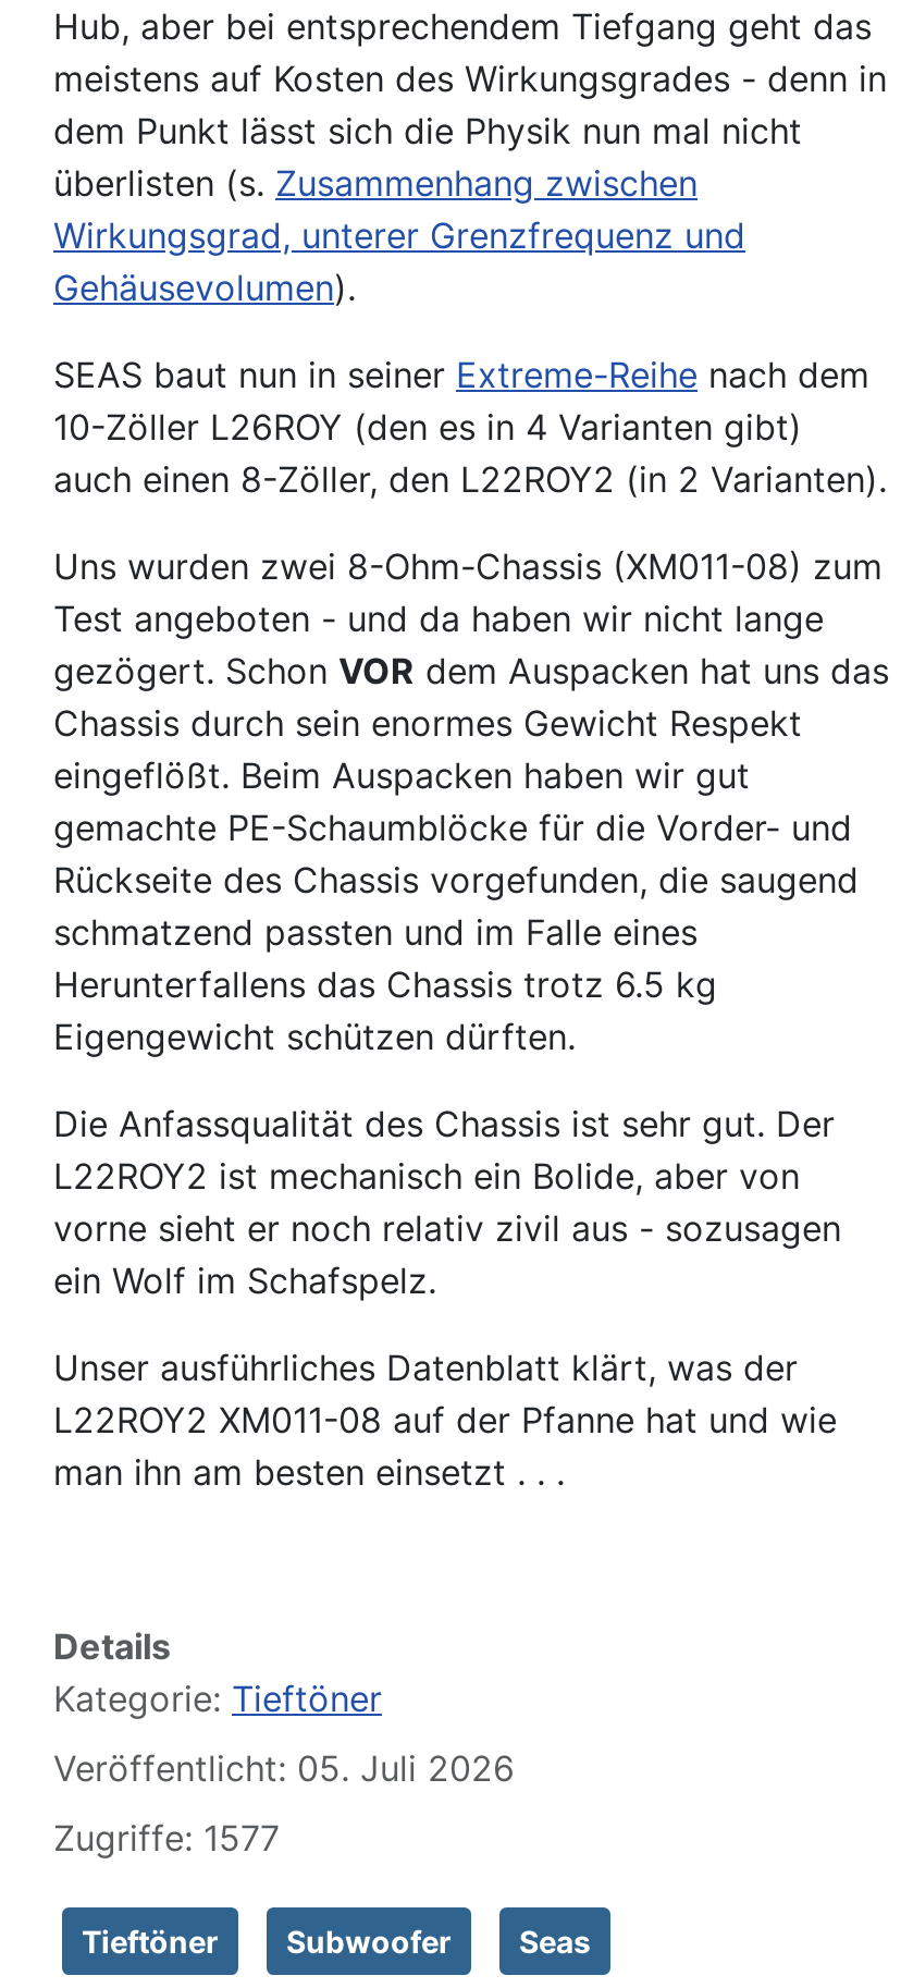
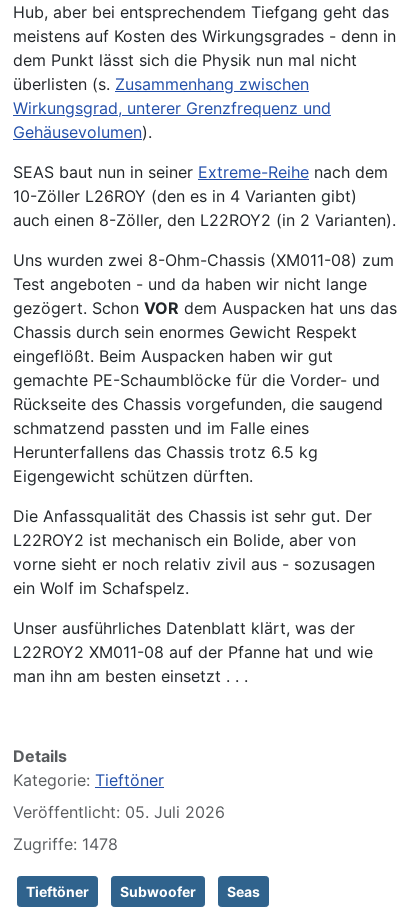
- Zugriffe: 1577
+ Zugriffe: 1478
